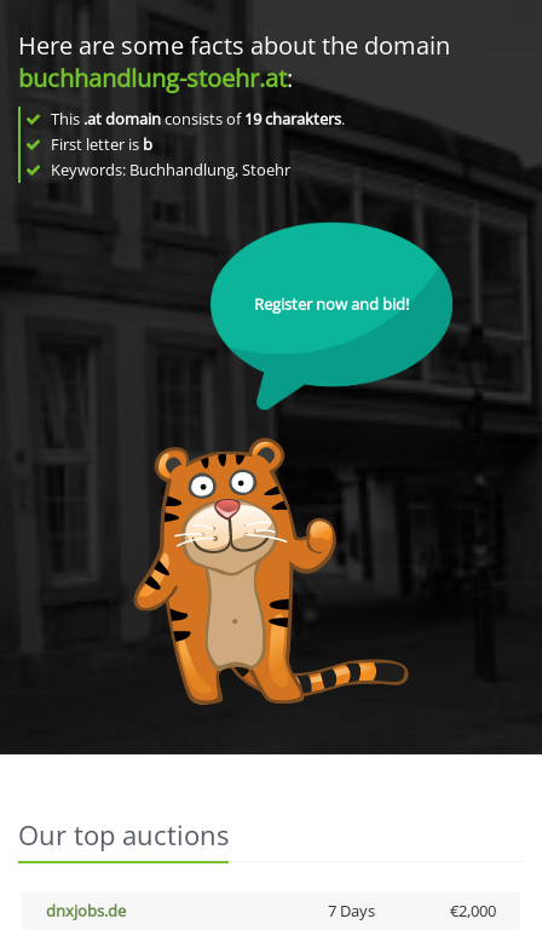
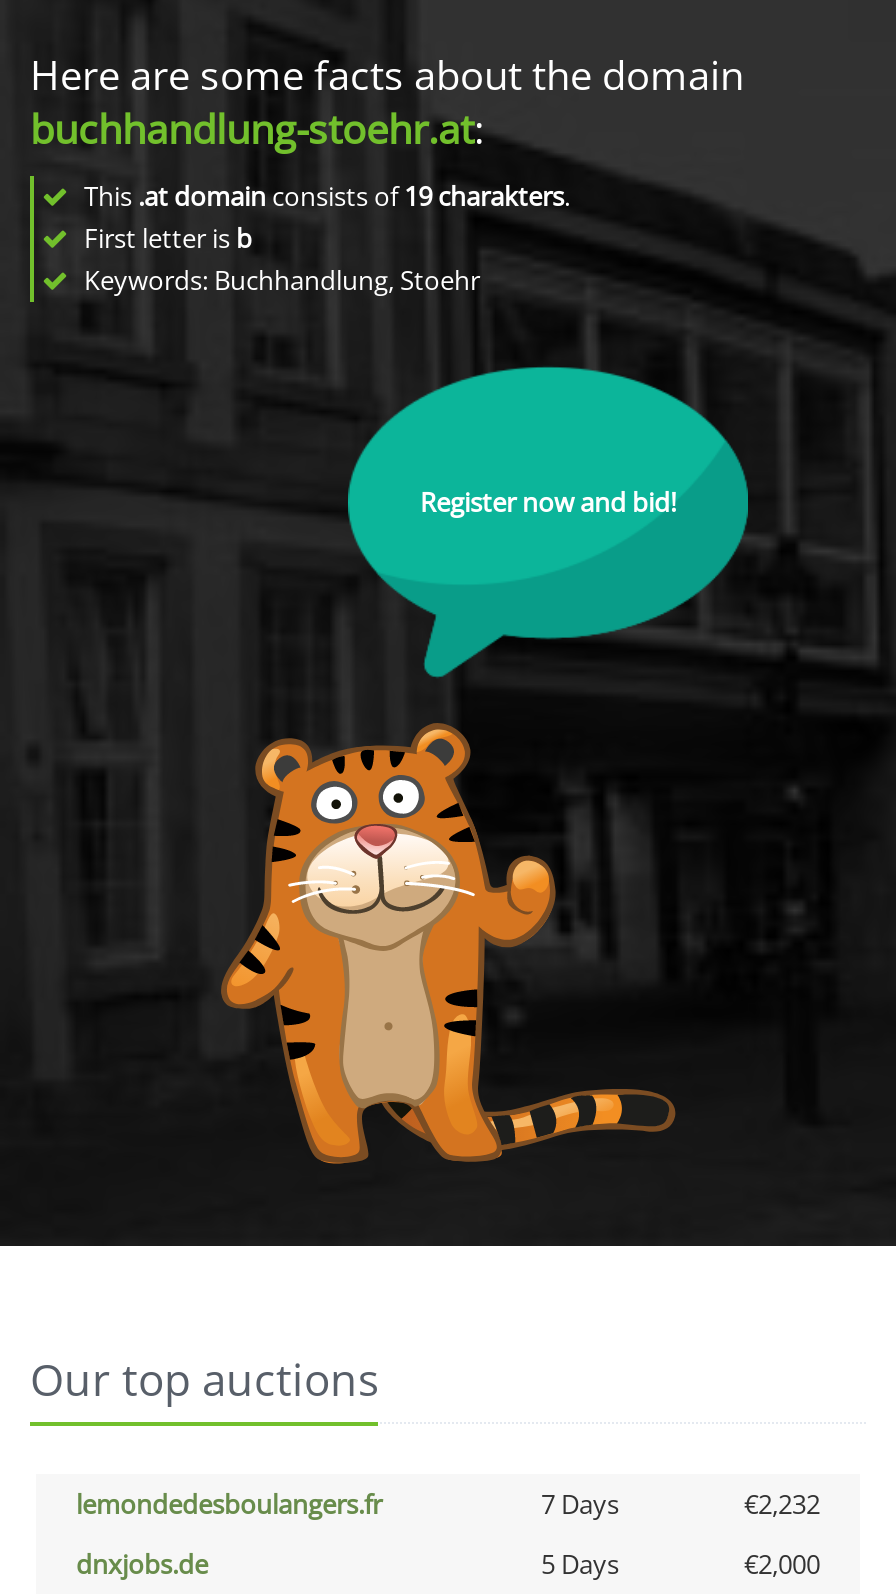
+ lemondedesboulangers.fr
+ 7 Days
+ €2,232

- 7 Days
+ 5 Days
